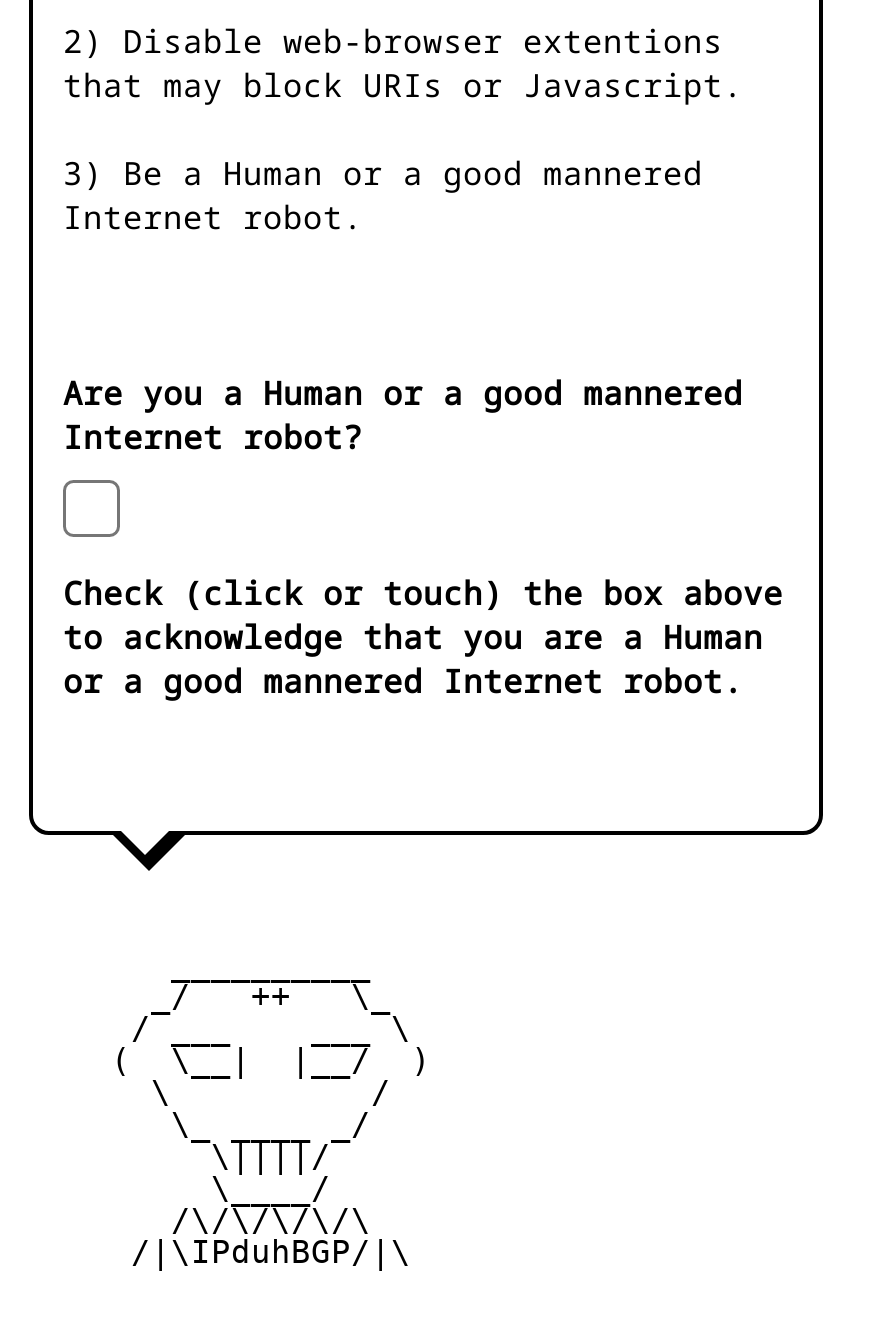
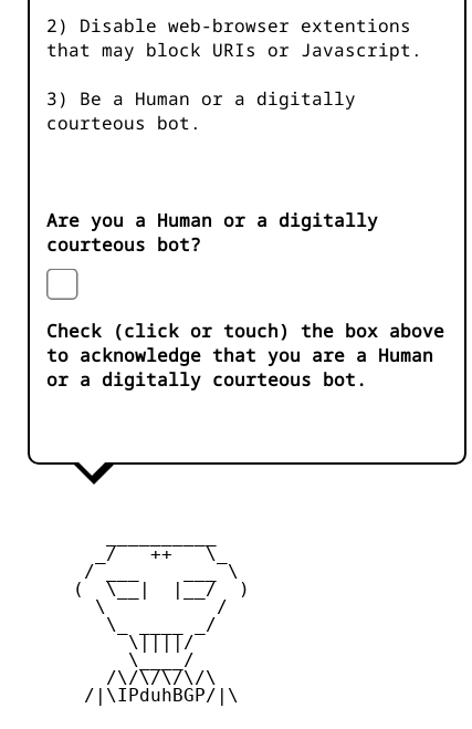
- 3) Be a Human or a good mannered
- Internet robot.
+ 3) Be a Human or a digitally
+ courteous bot.

- Are you a Human or a good mannered
- Internet robot?
+ Are you a Human or a digitally
+ courteous bot?

- or a good mannered Internet robot.
+ or a digitally courteous bot.
